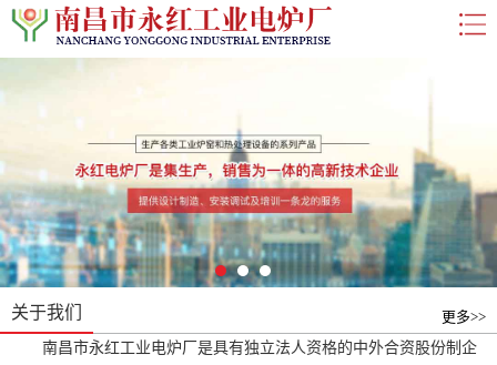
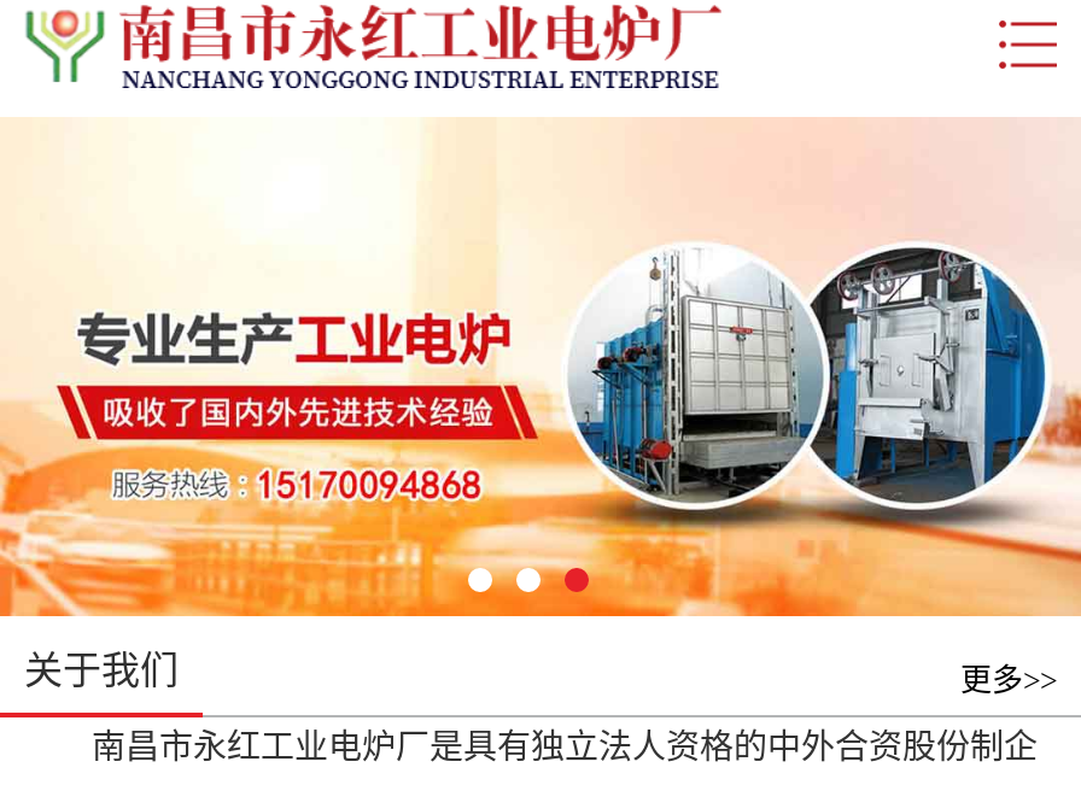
- [image]
+ [image]
